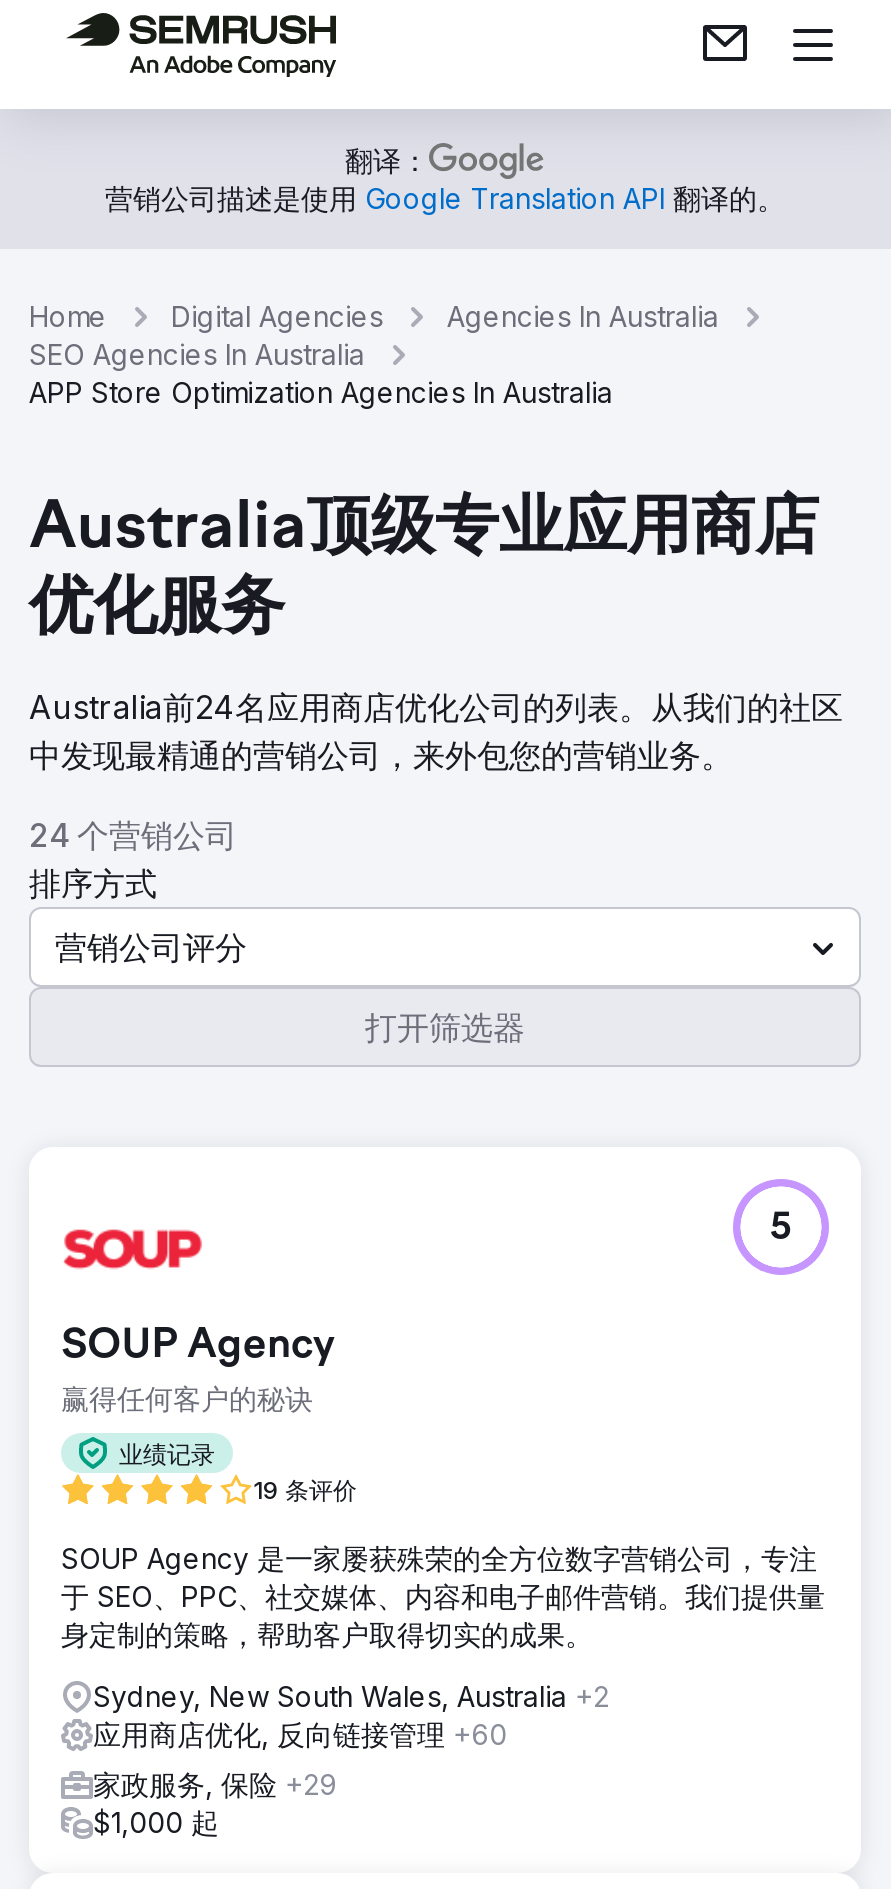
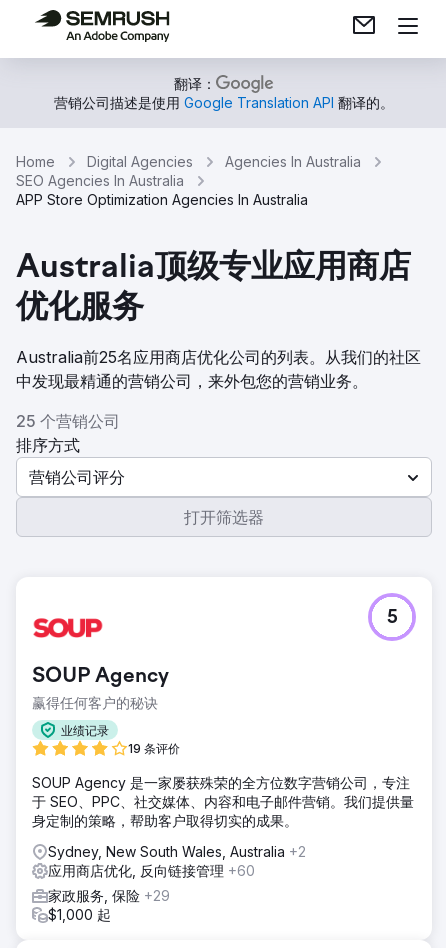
- Australia前24名应用商店优化公司的列表。从我们的社区
+ Australia前25名应用商店优化公司的列表。从我们的社区

- 24 个营销公司
+ 25 个营销公司
